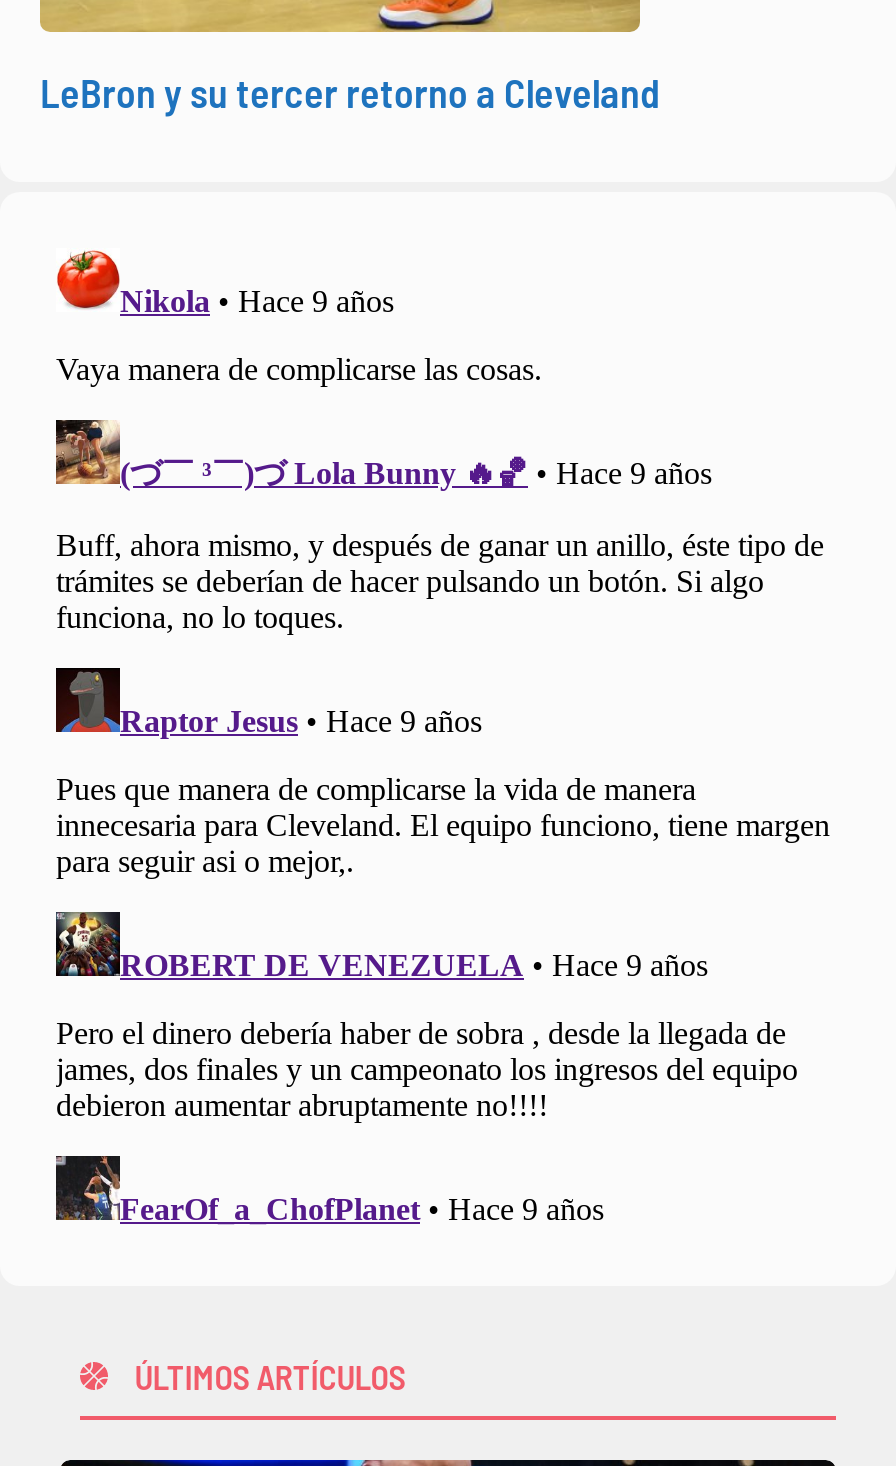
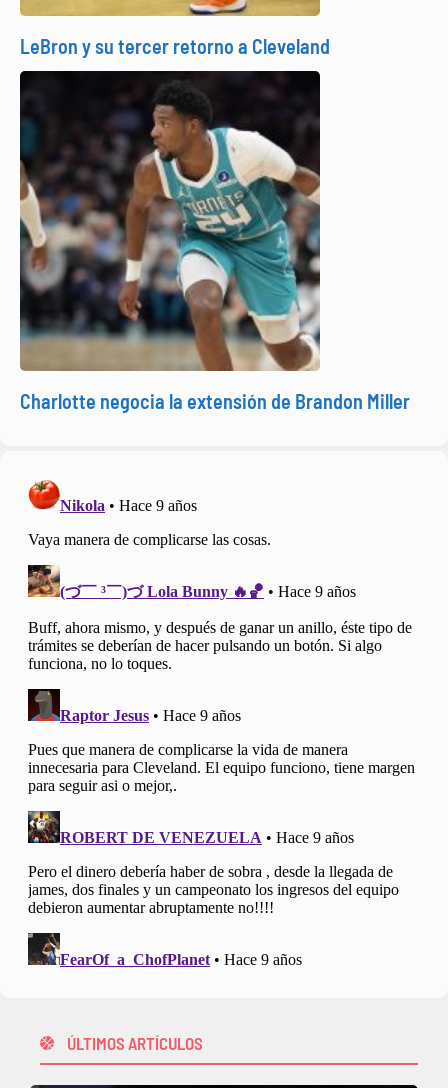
+ [image]
+ Charlotte negocia la extensión de Brandon Miller
